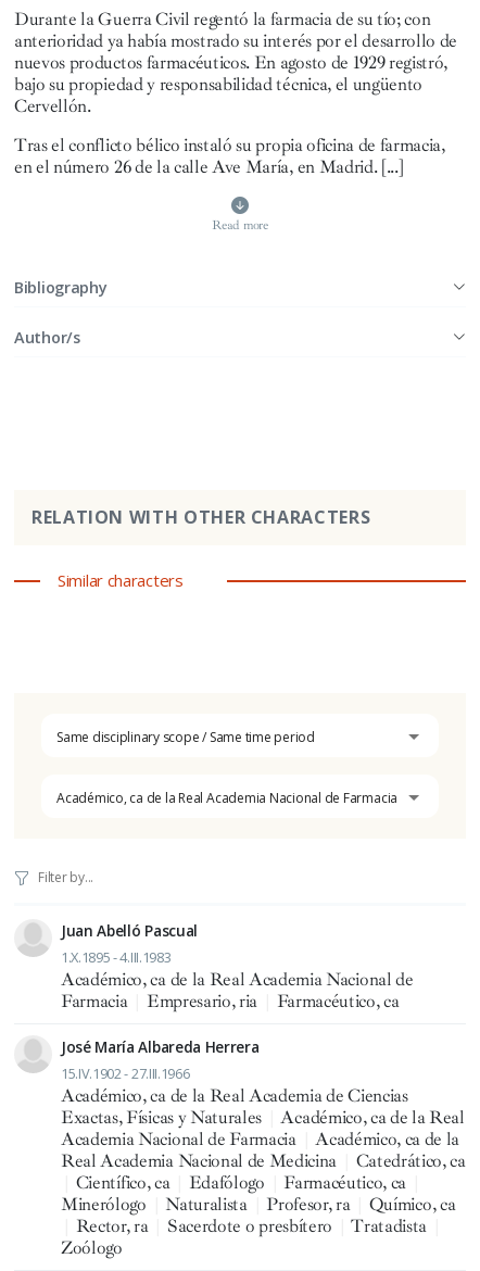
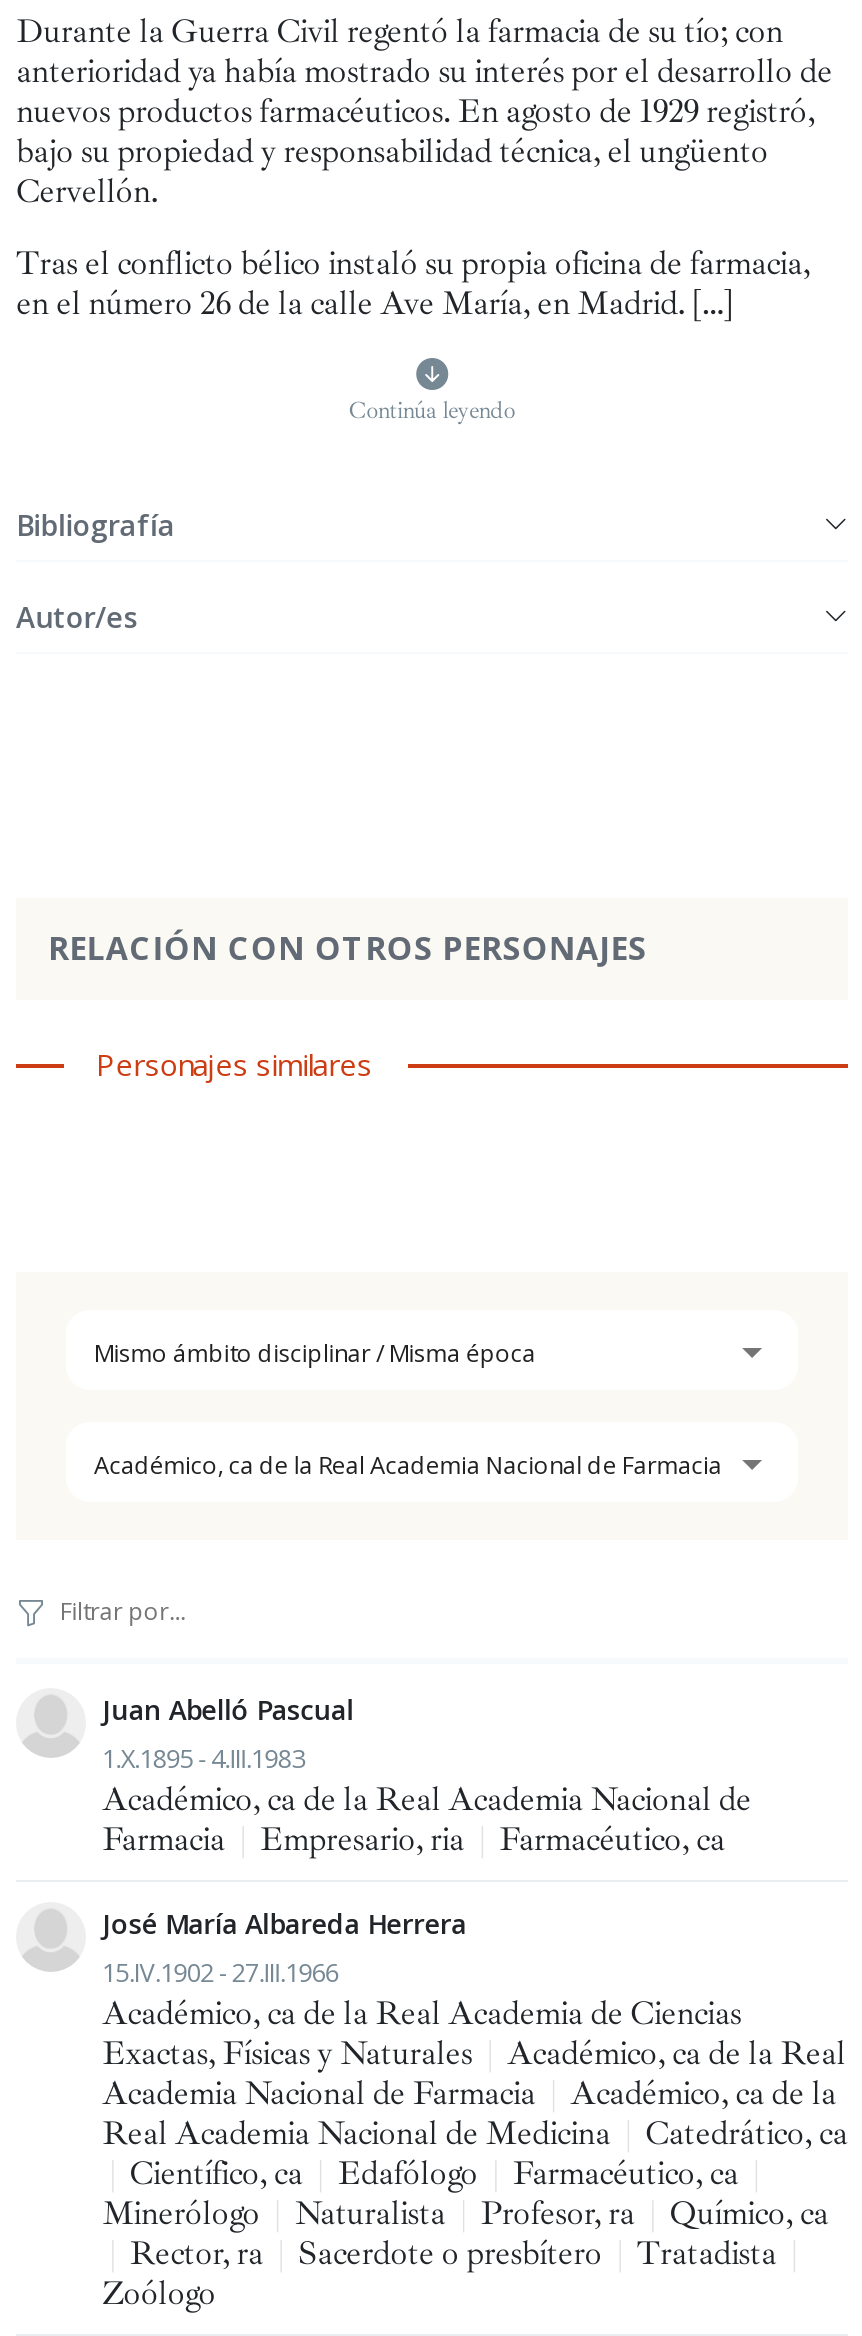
- Read more
+ Continúa leyendo

- Bibliography
+ Bibliografía

- Author/s
+ Autor/es

- RELATION WITH OTHER CHARACTERS
+ RELACIÓN CON OTROS PERSONAJES

- Similar characters
+ Personajes similares

- Same disciplinary scope / Same time period
+ Mismo ámbito disciplinar / Misma época
